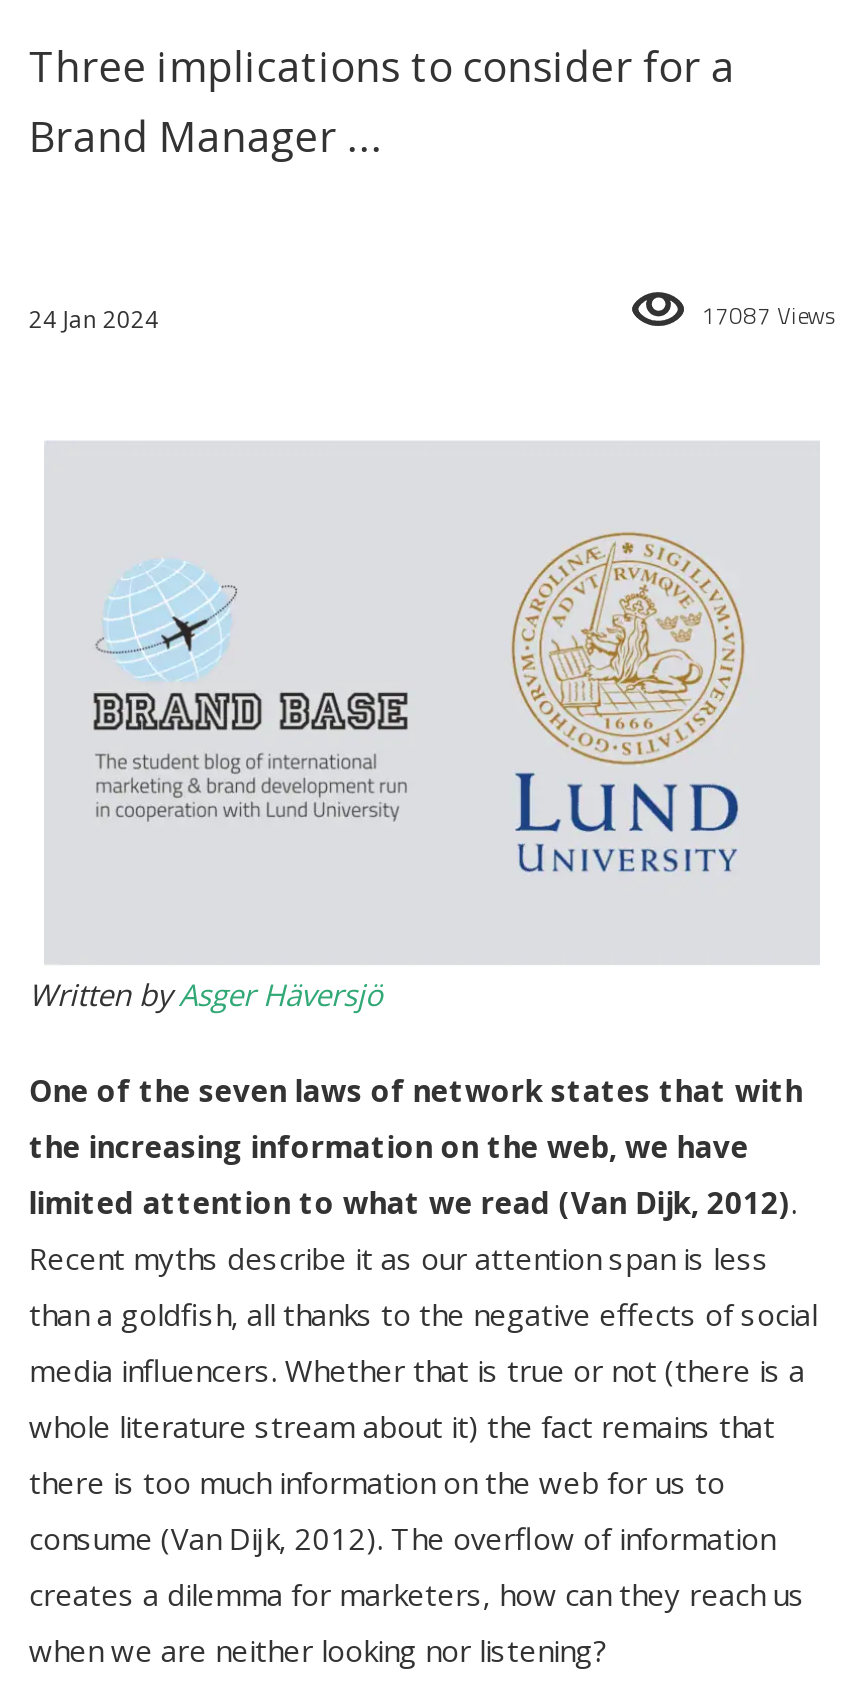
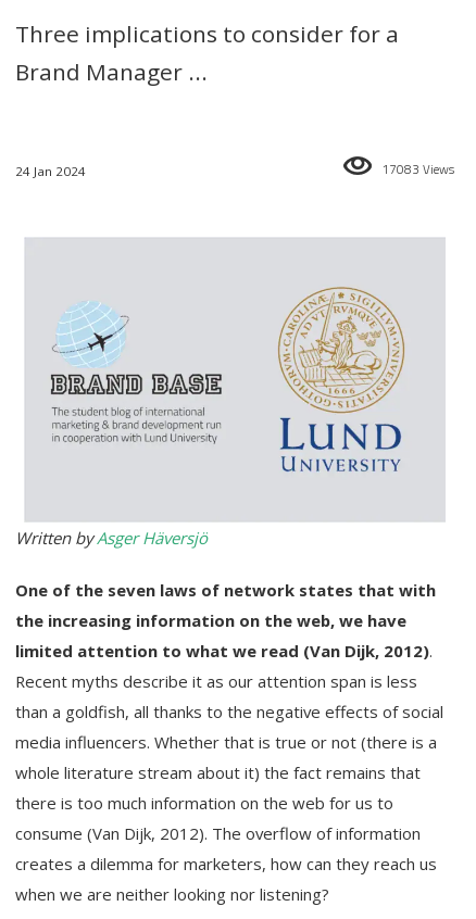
- 17087 Views
+ 17083 Views
